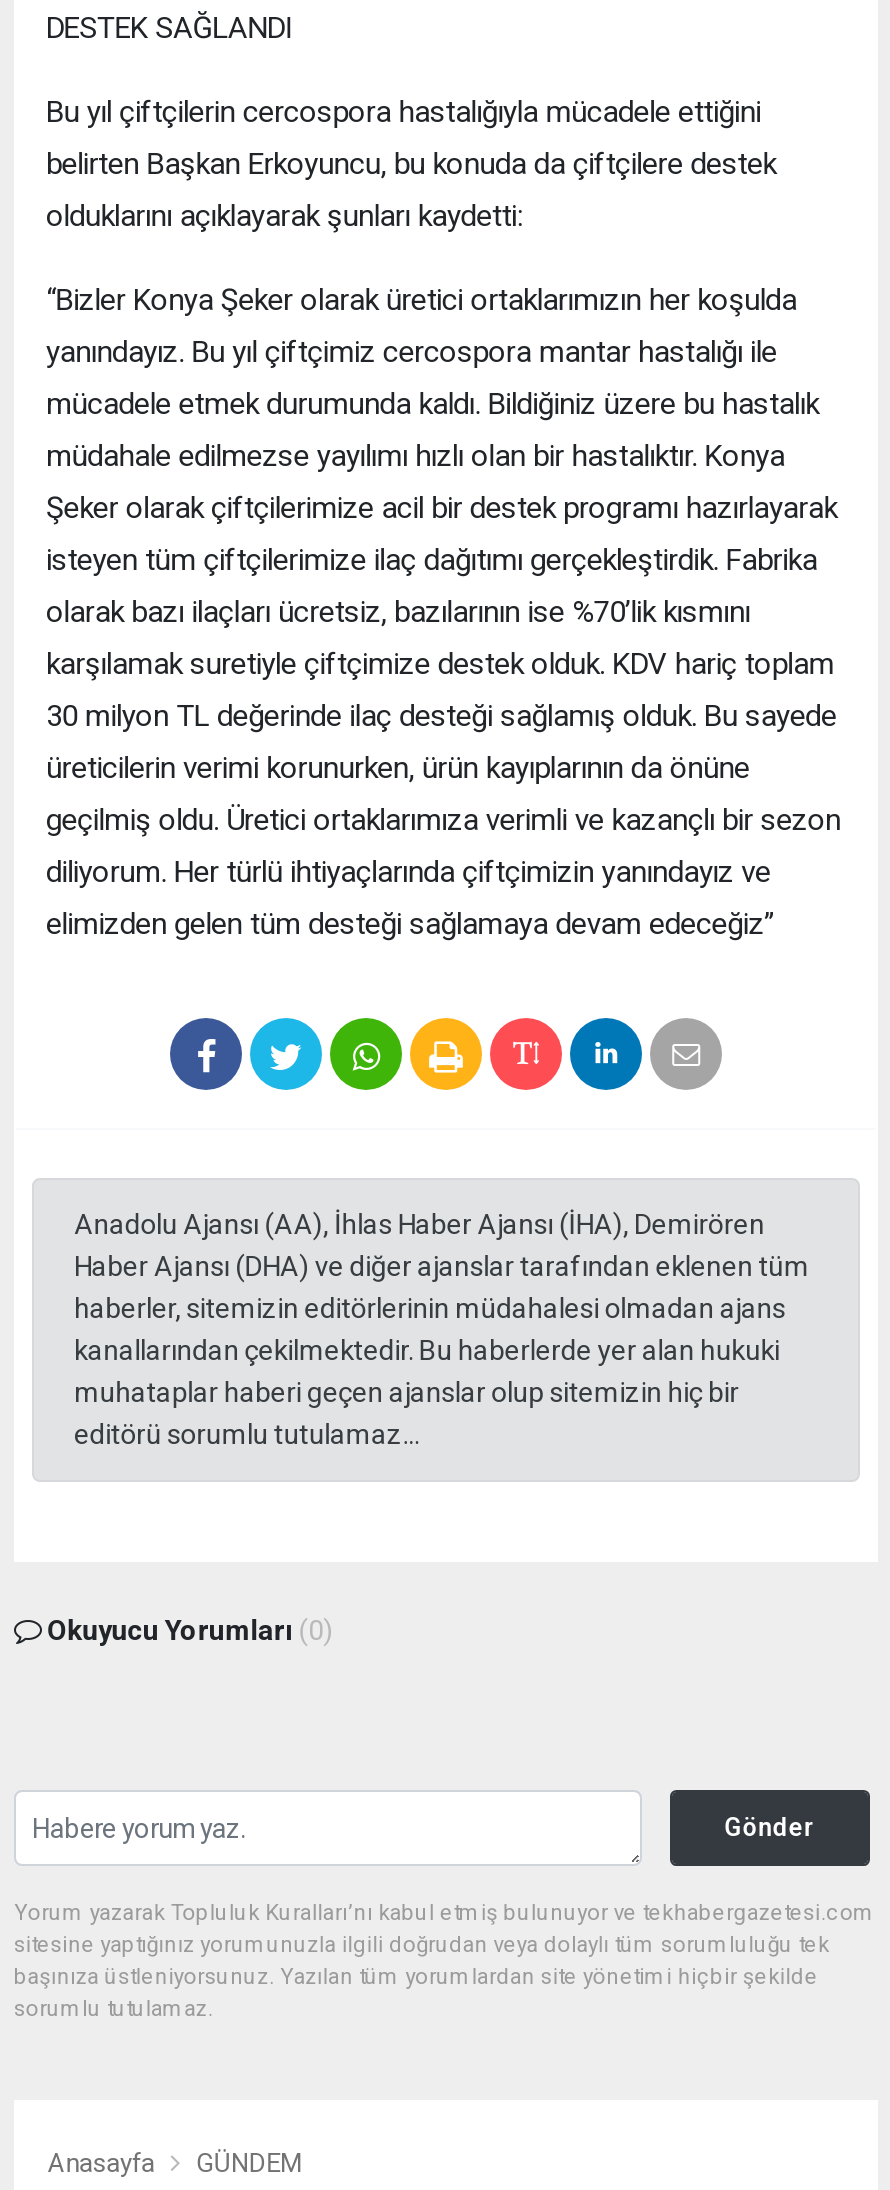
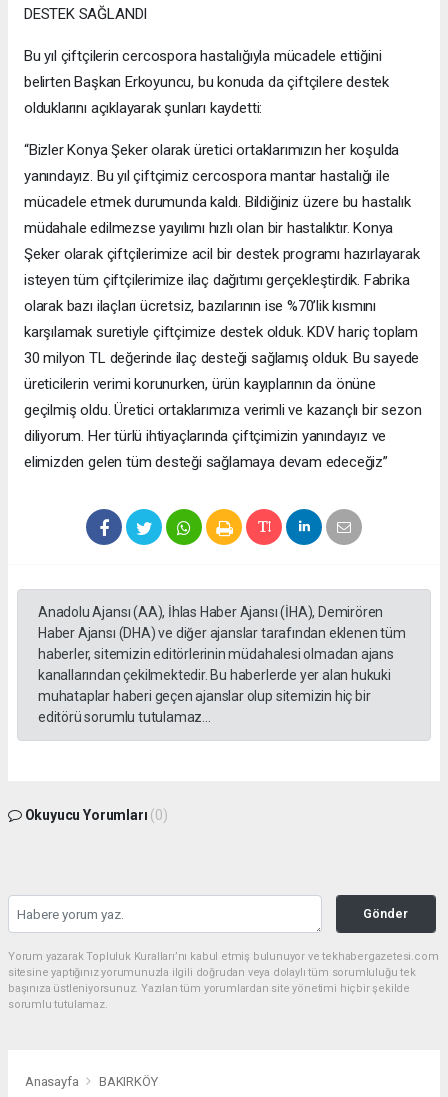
- GÜNDEM
+ BAKIRKÖY
